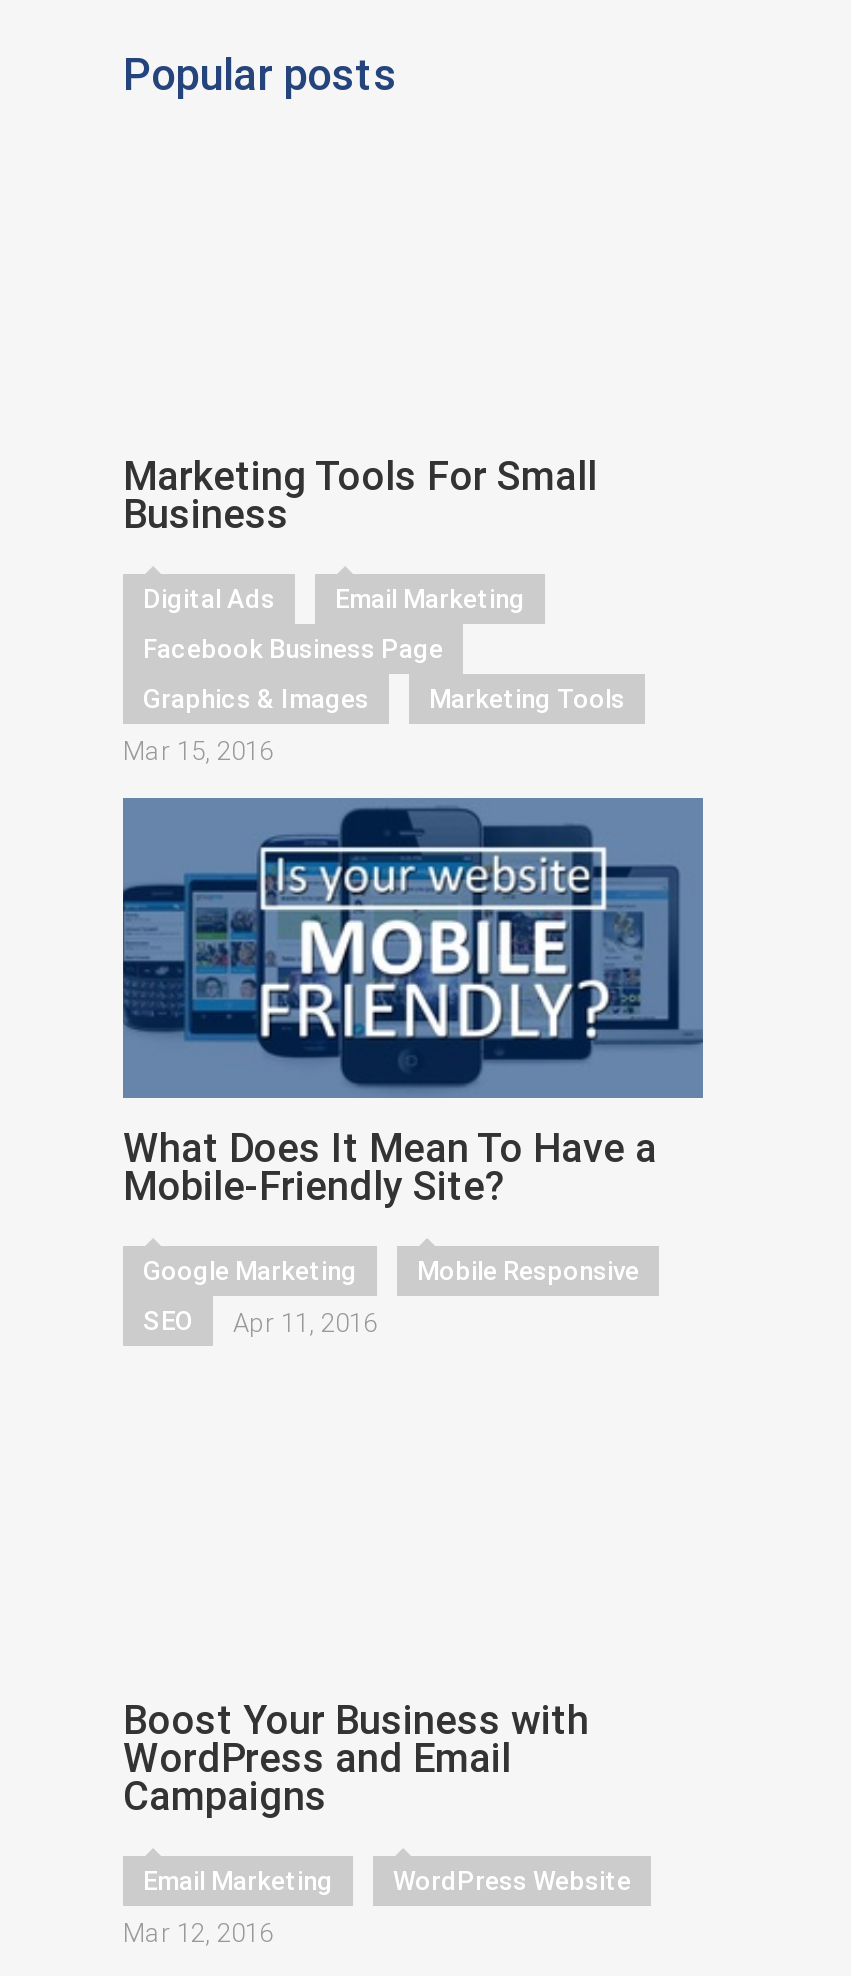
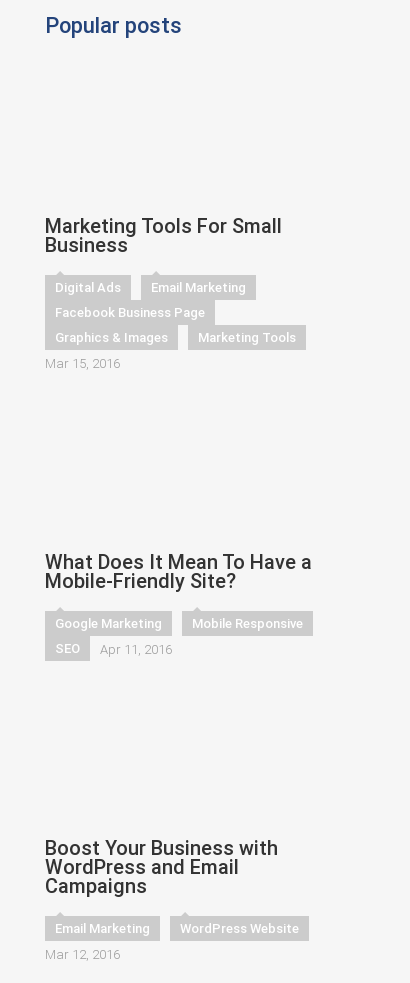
- [image]
